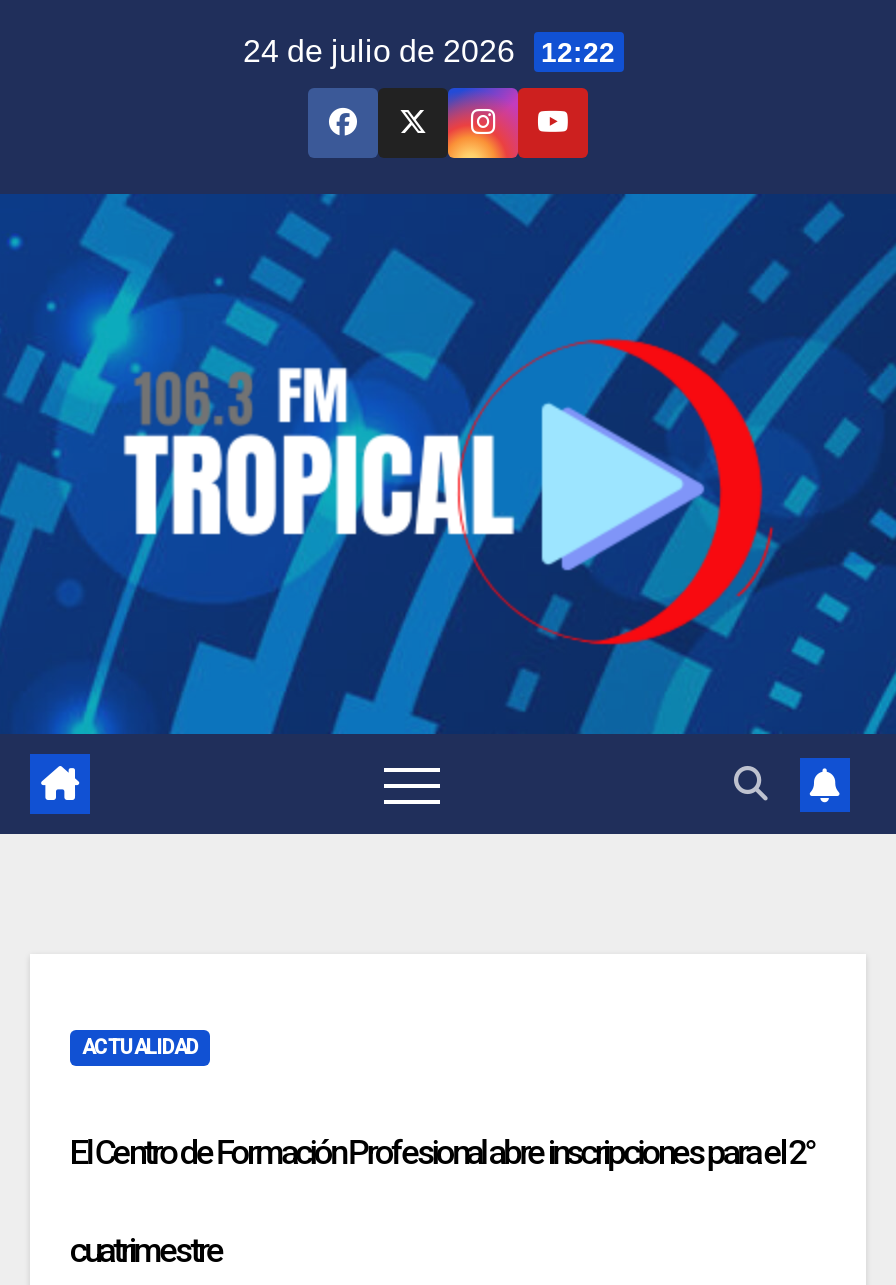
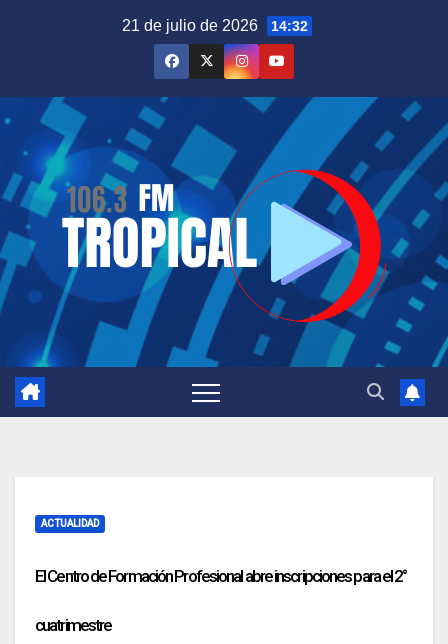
- 24 de julio de 2026 12:22
+ 21 de julio de 2026 14:32
